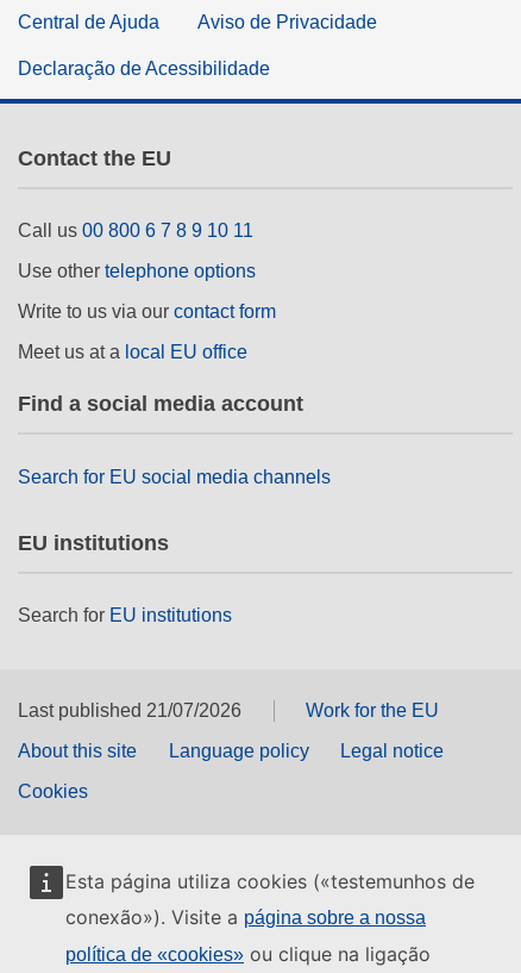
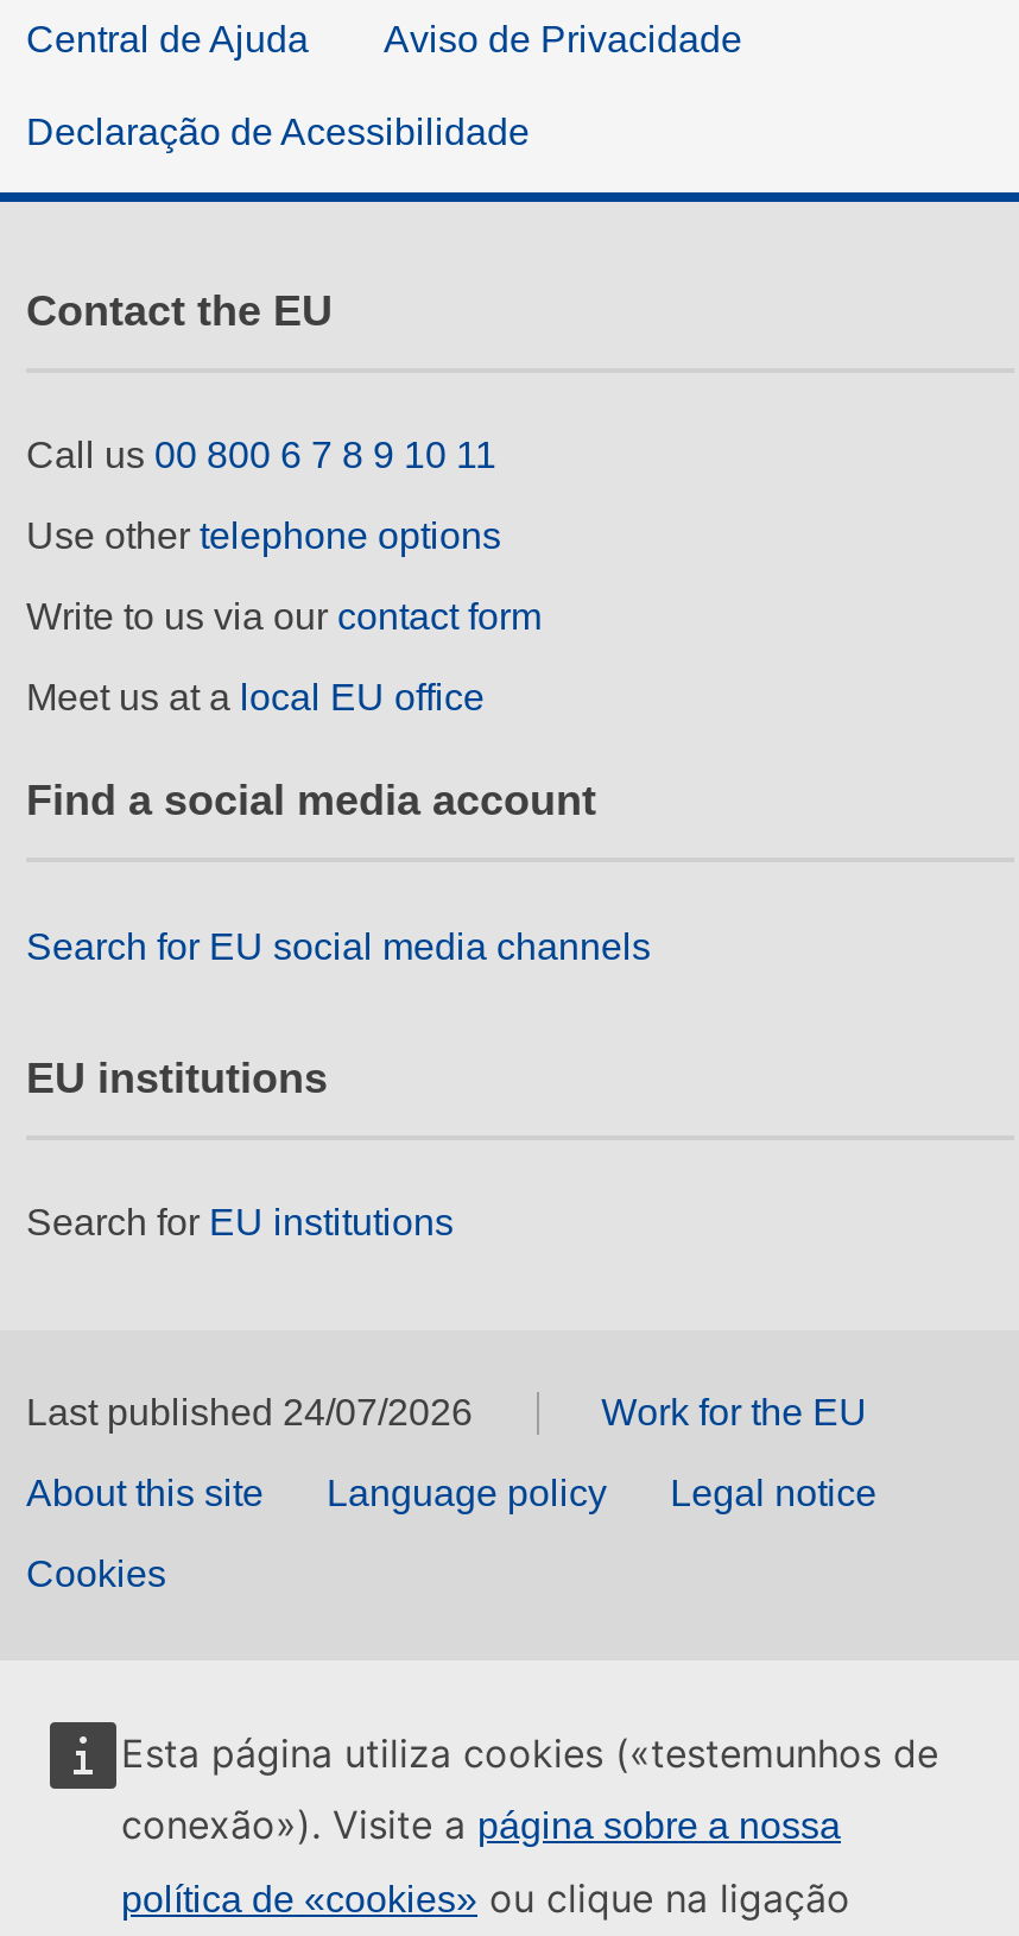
- Last published 21/07/2026
+ Last published 24/07/2026
